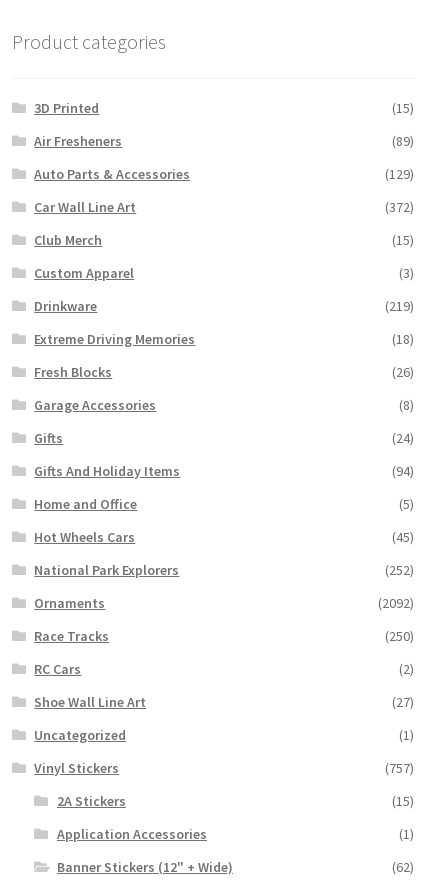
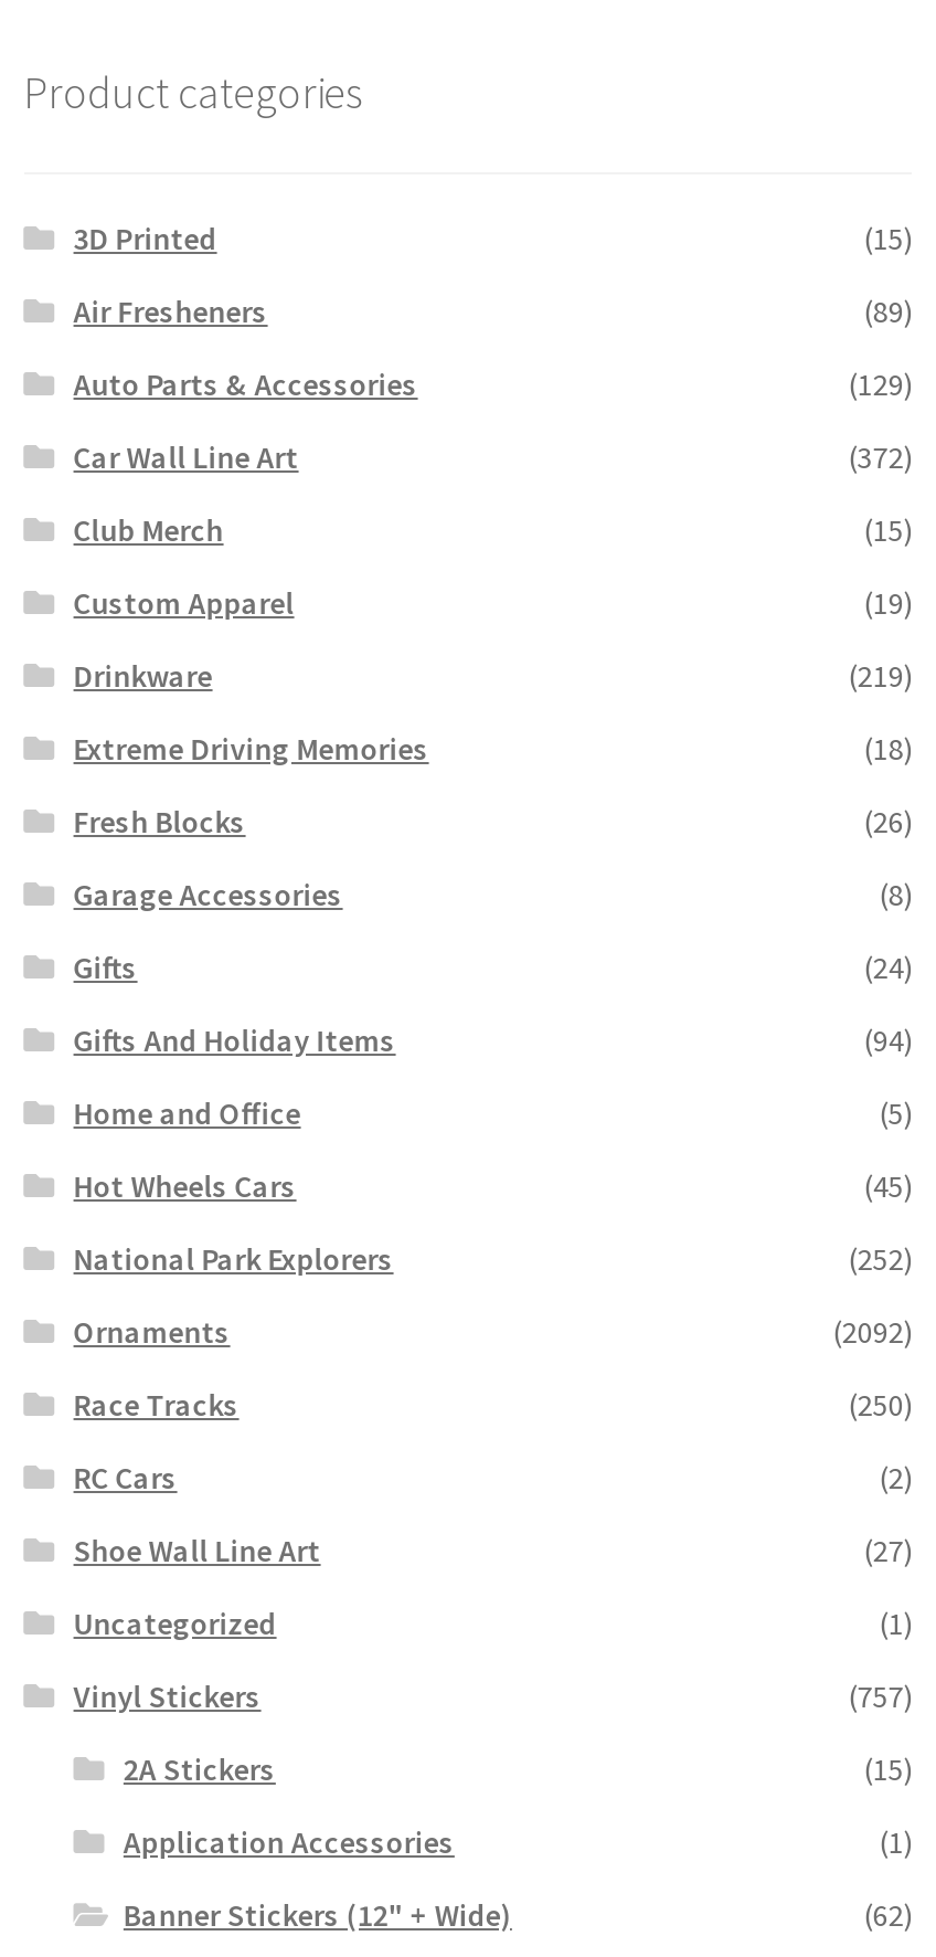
- (3)
+ (19)
